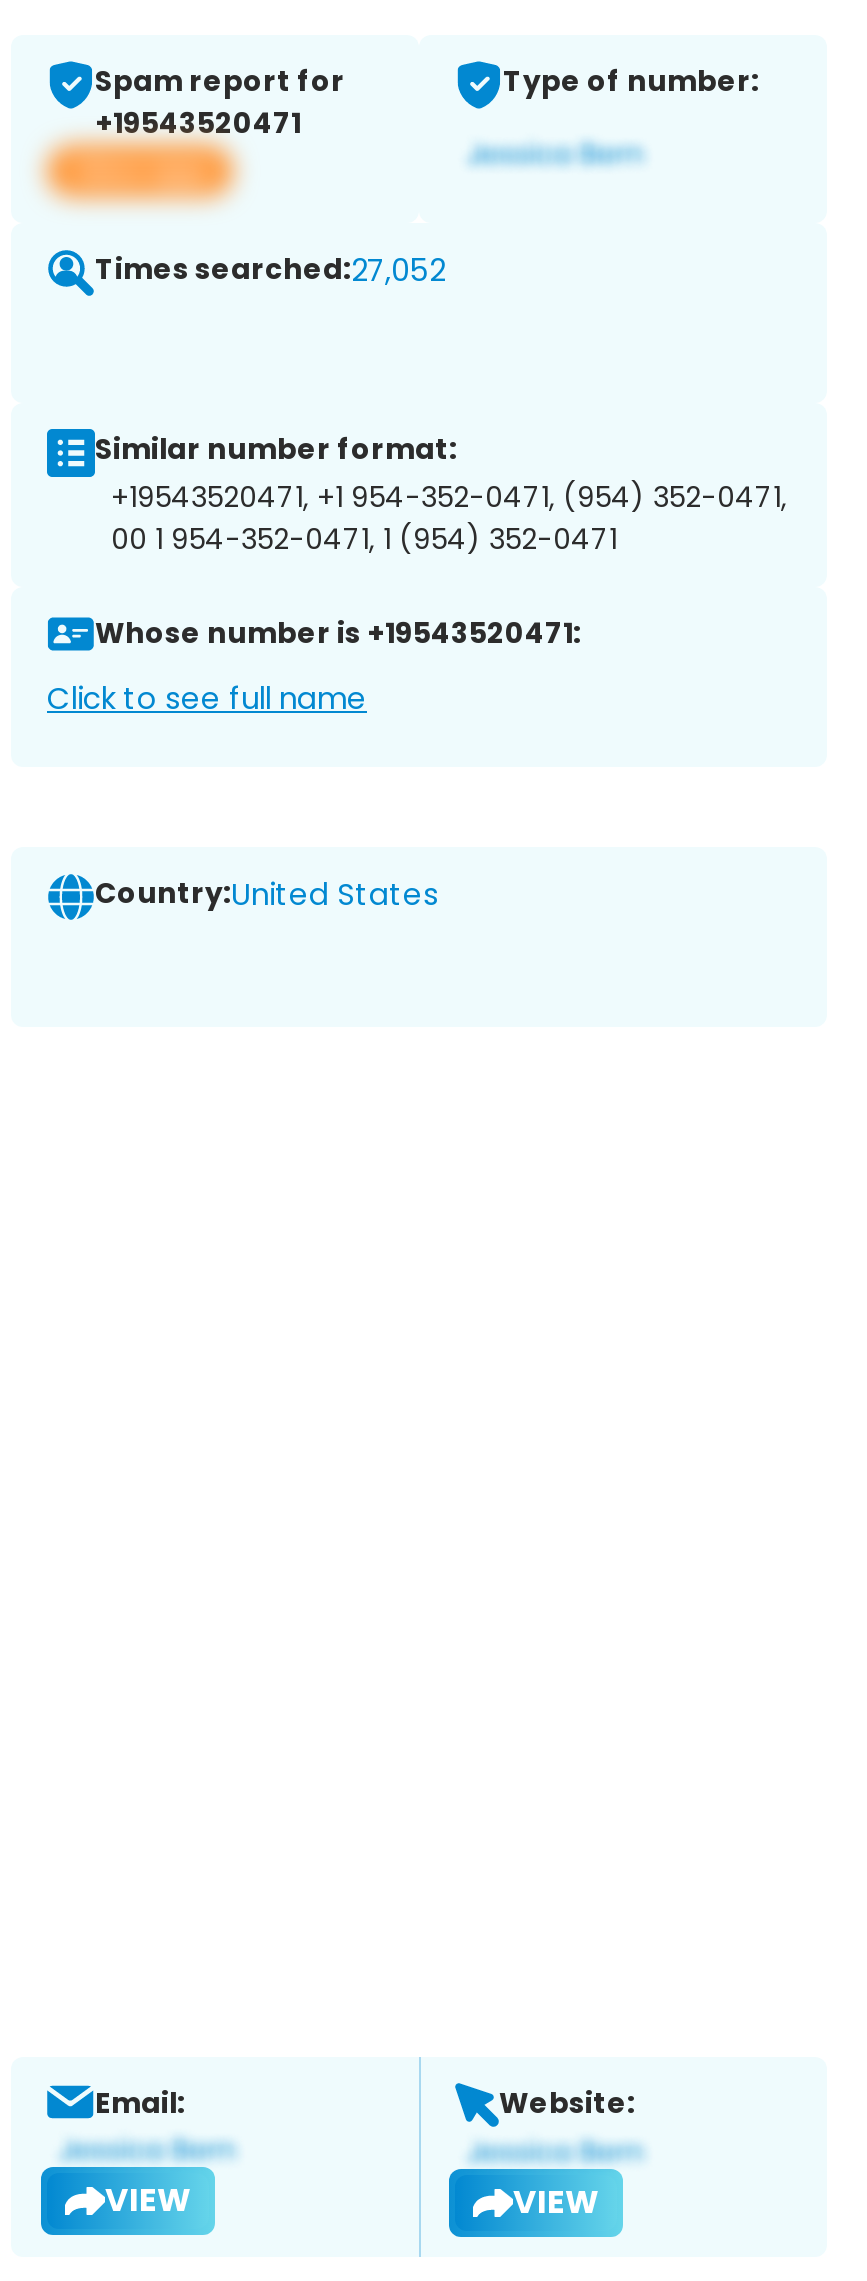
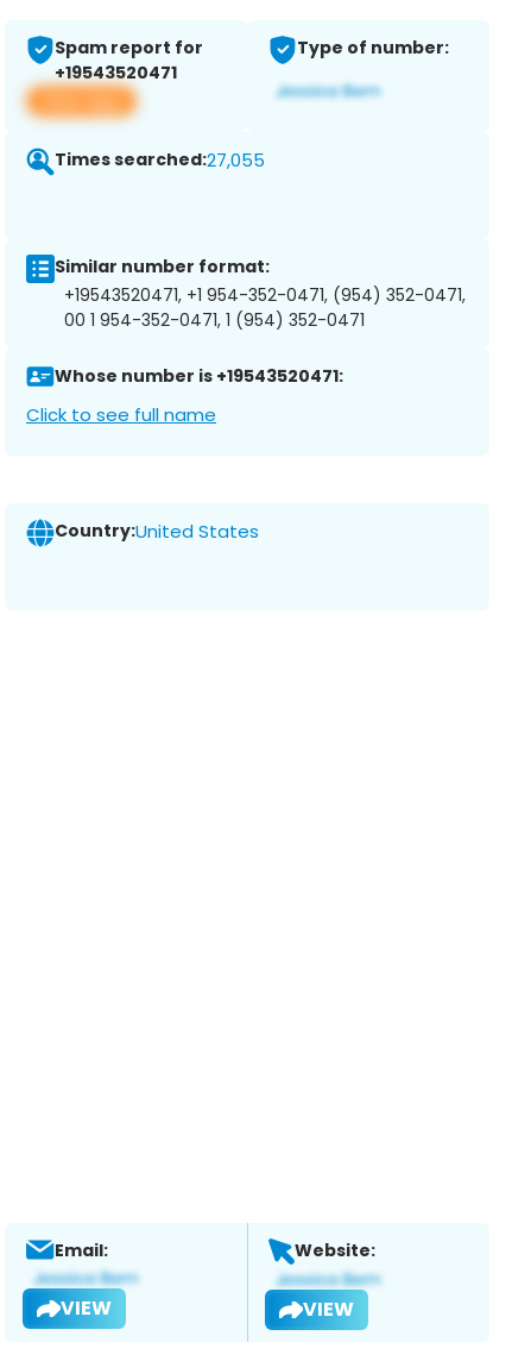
- Times searched:27,052
+ Times searched:27,055
